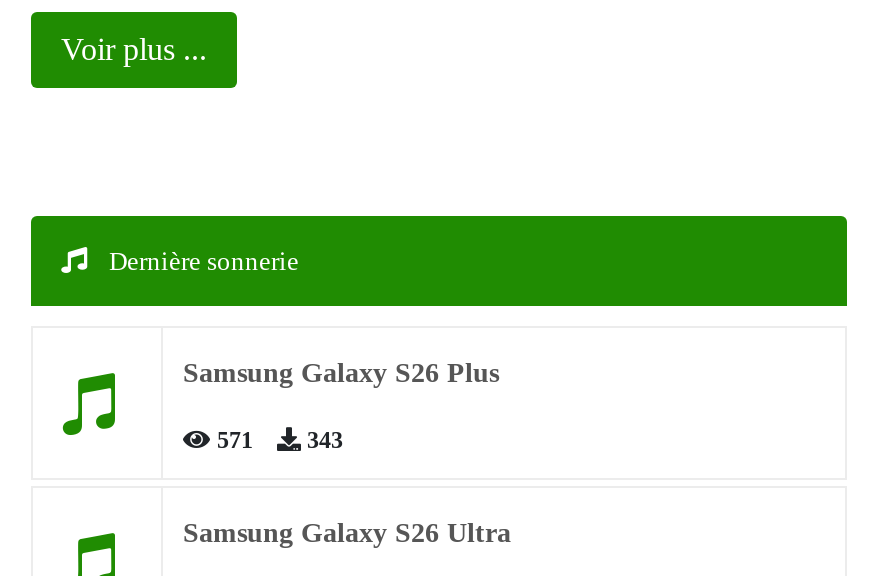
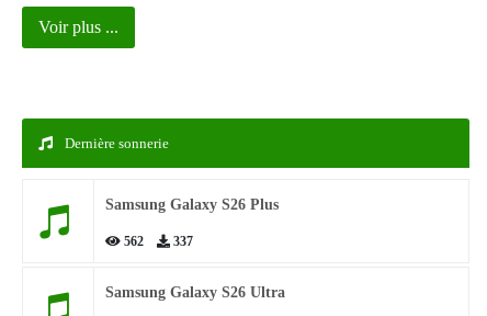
- 571
+ 562

- 343
+ 337
